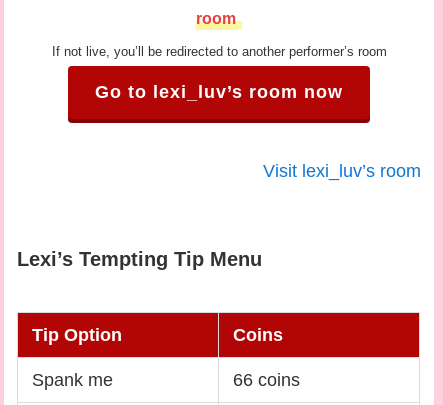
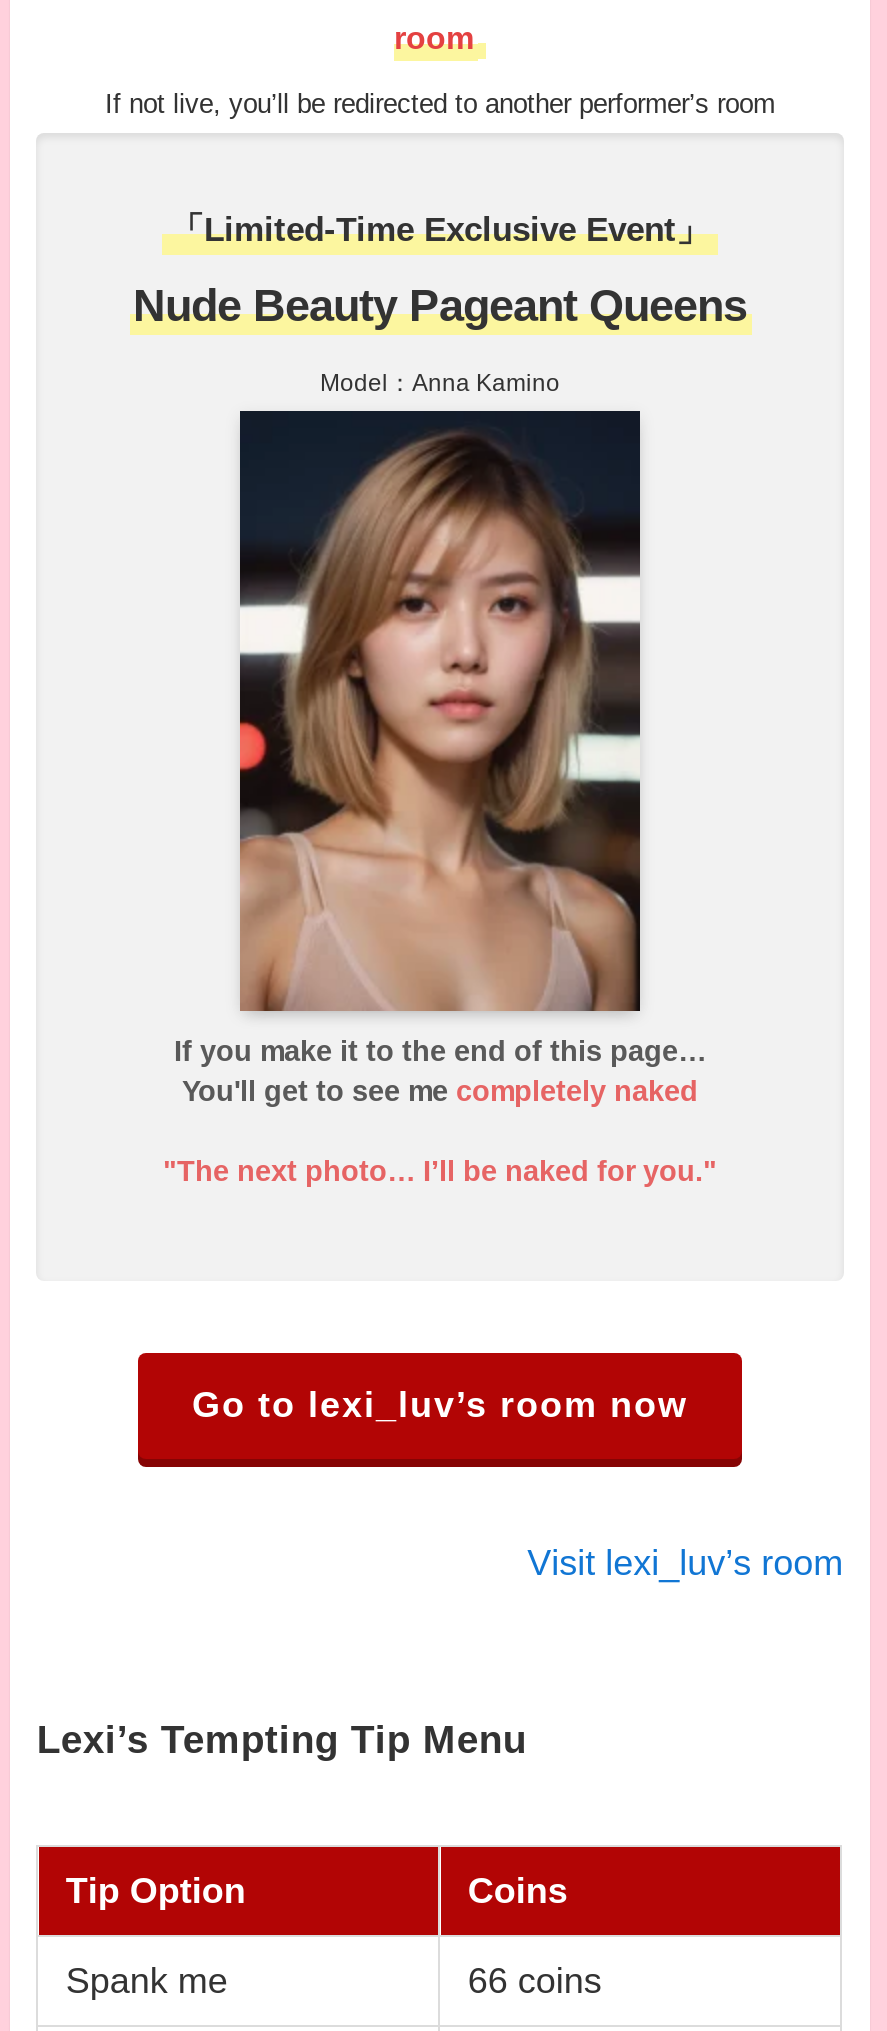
+ 「Limited-Time Exclusive Event」
+ Nude Beauty Pageant Queens
+ Model：Anna Kamino

+ [image]
+ If you make it to the end of this page…
+ You'll get to see me completely naked
+ "The next photo… I’ll be naked for you."
